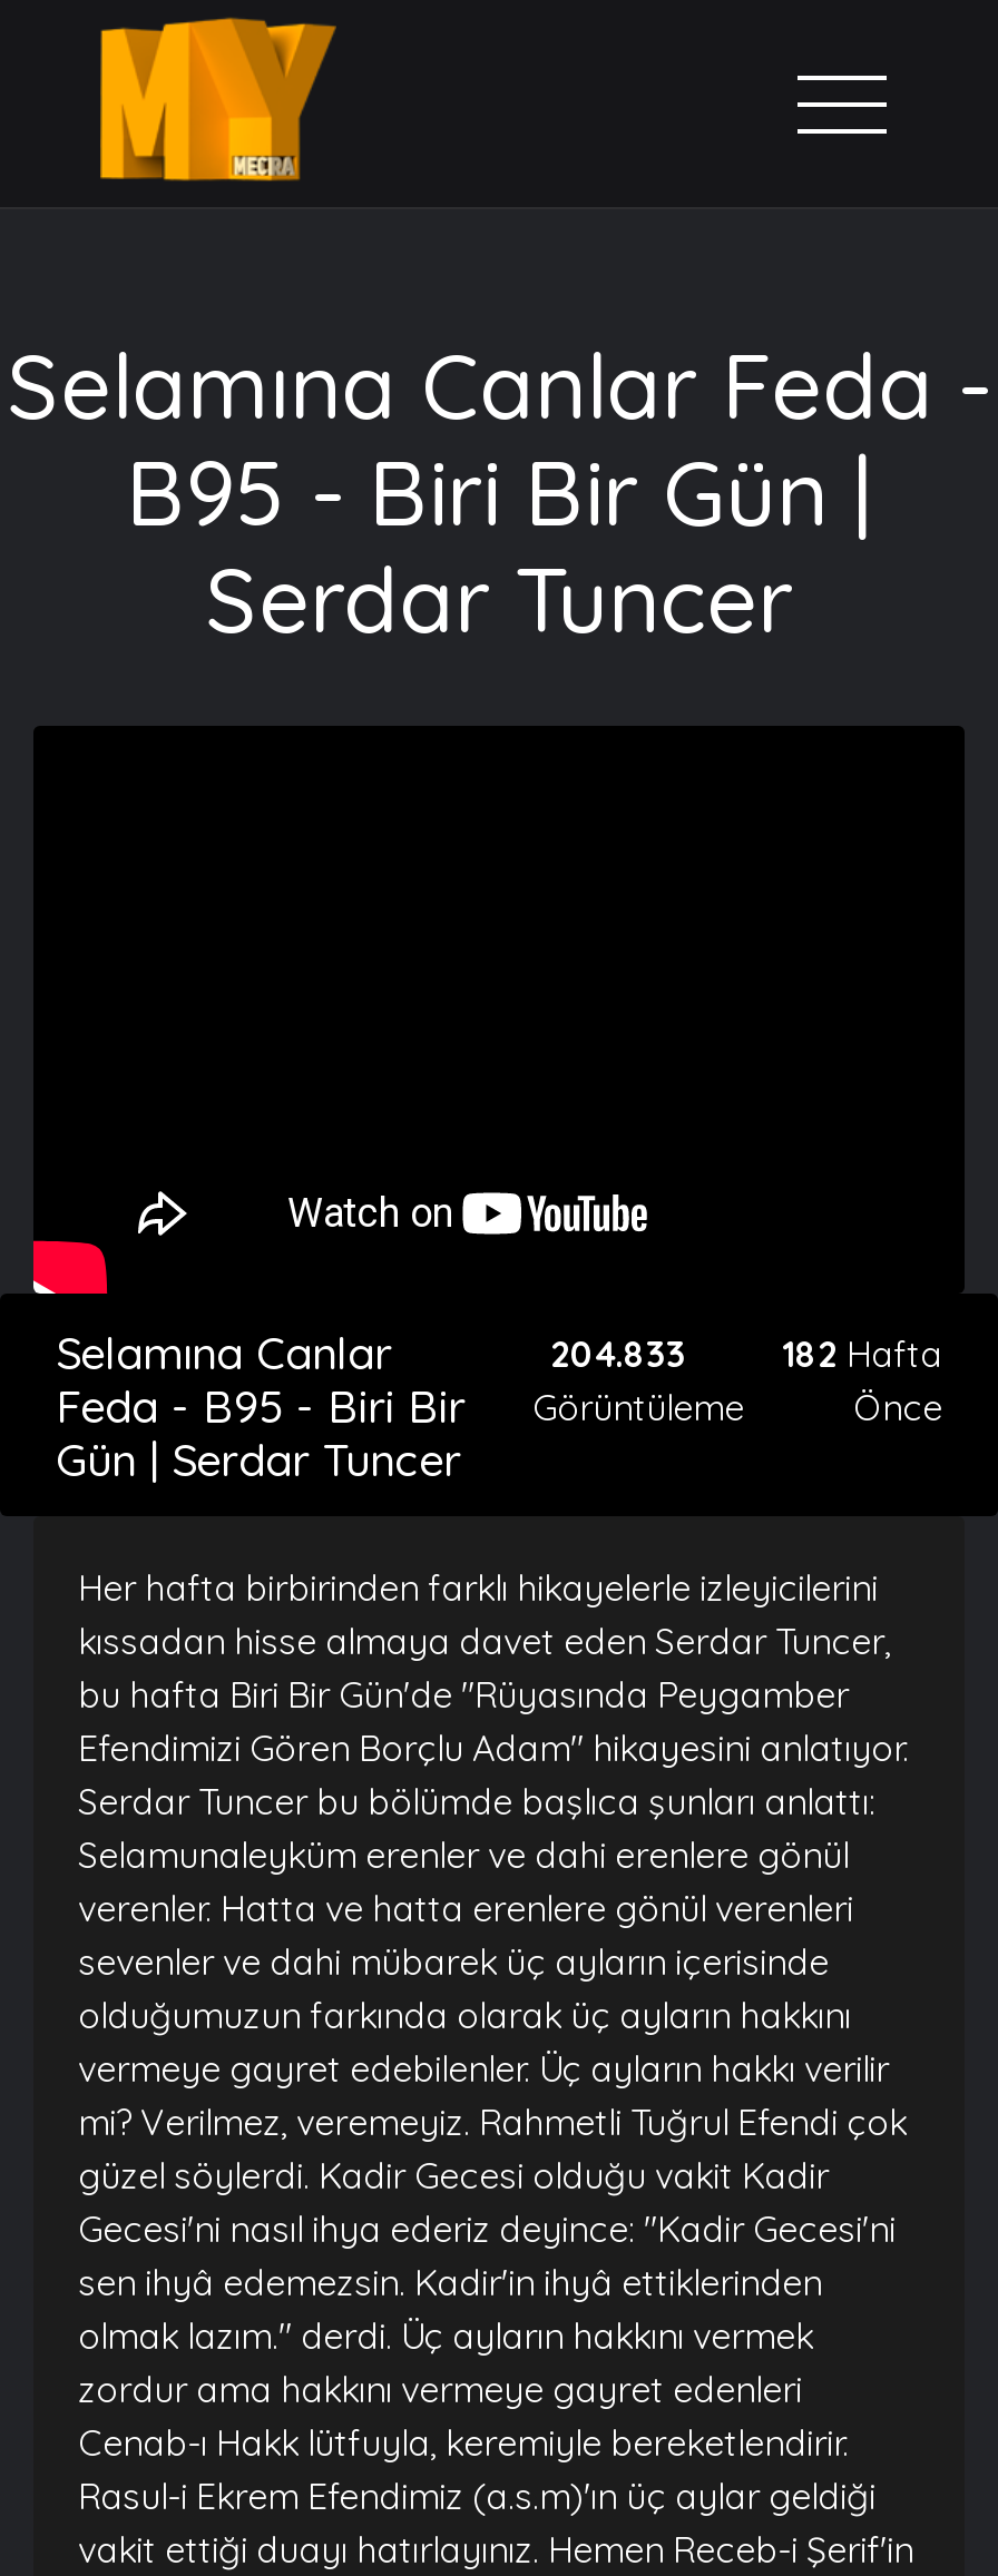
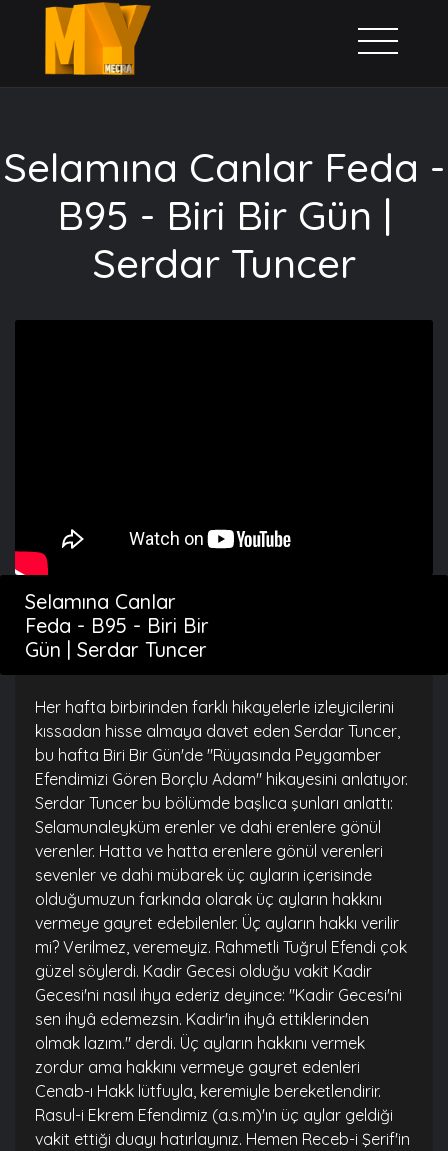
- 204.833
- Görüntüleme

- 182 Hafta
- Önce
